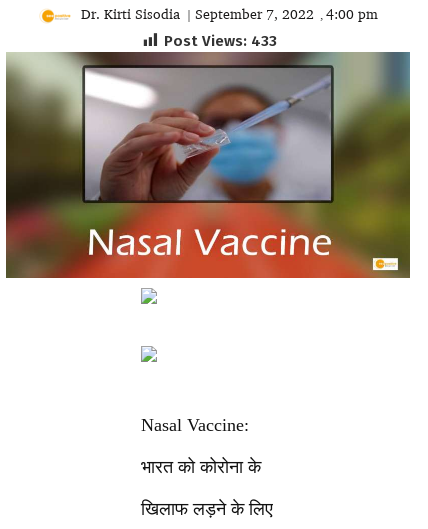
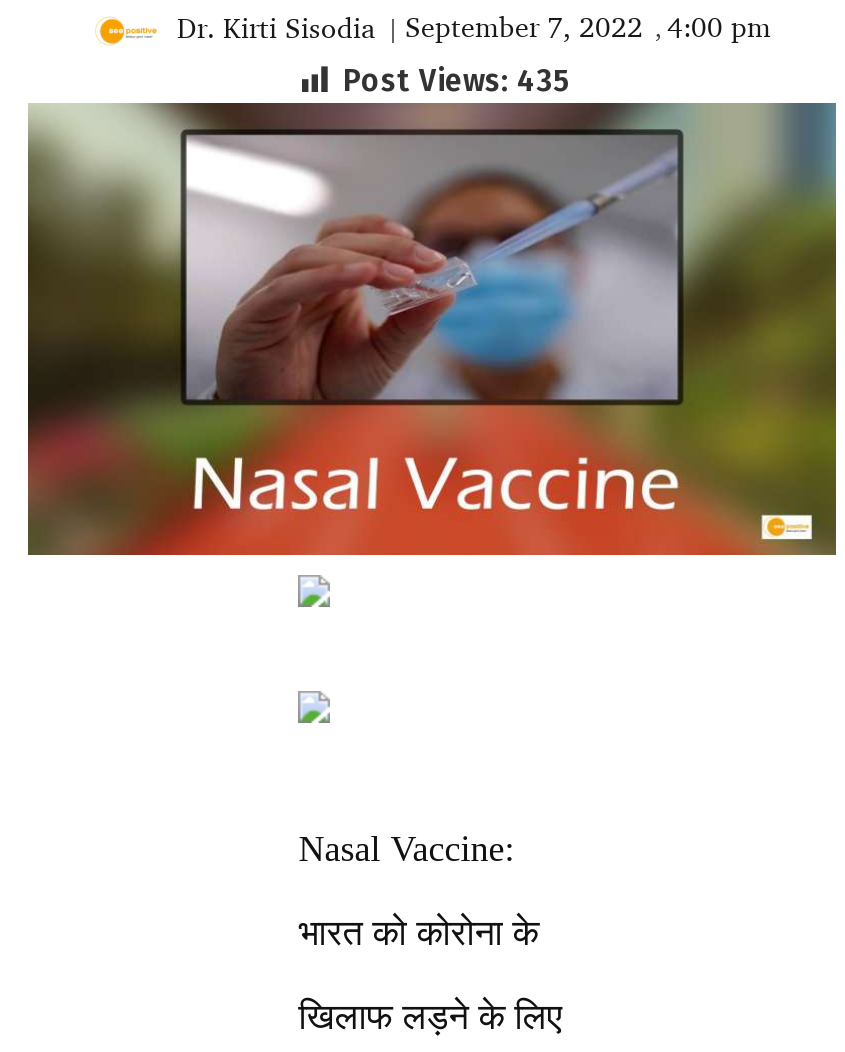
- Post Views: 433
+ Post Views: 435
